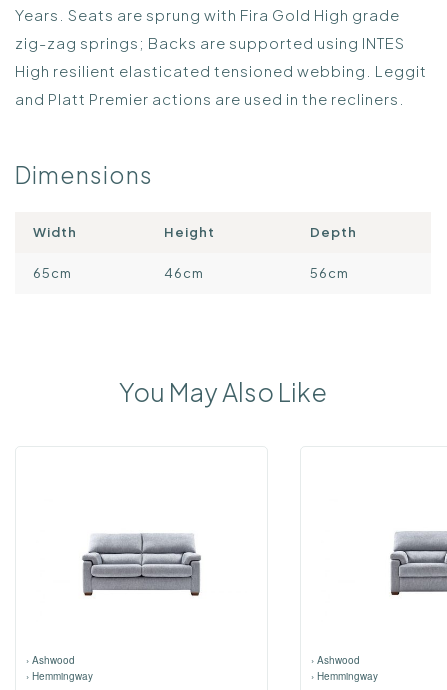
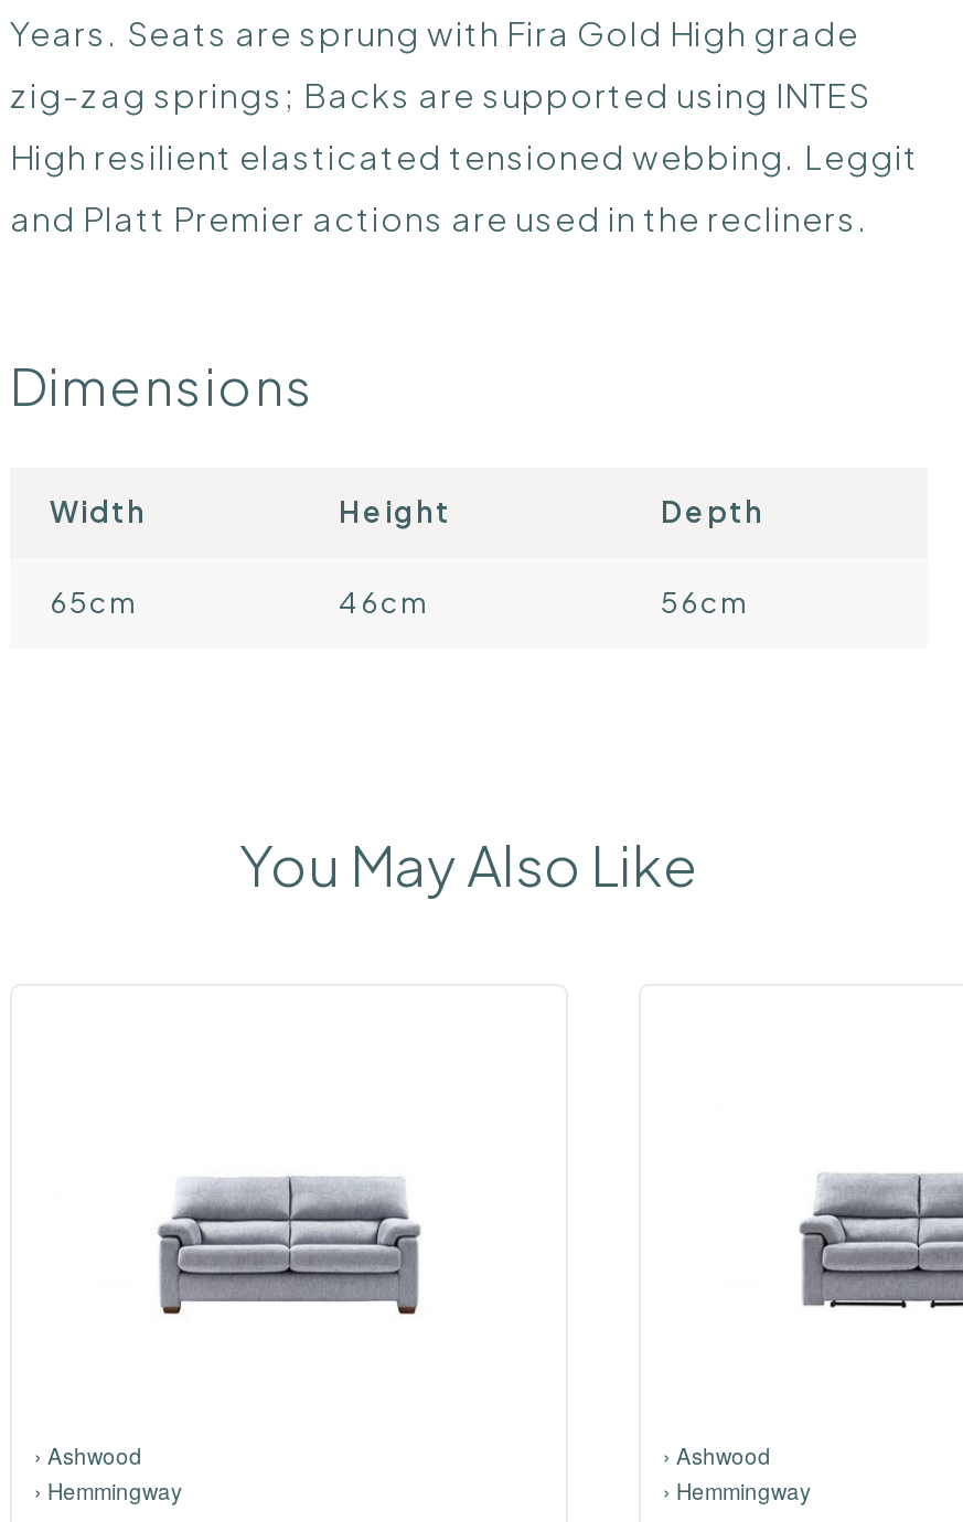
- [image]
+ [image]
